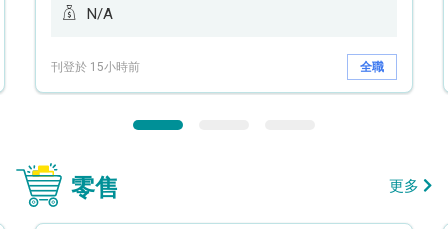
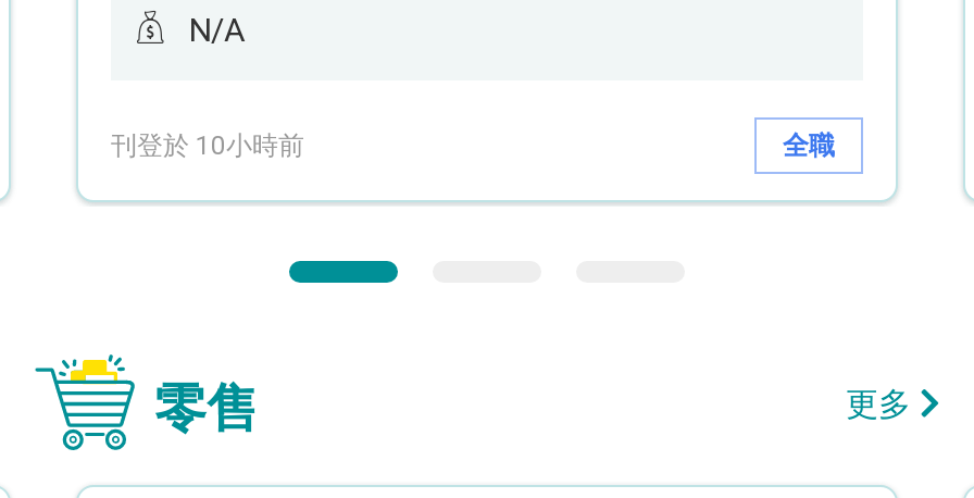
- 刊登於 15小時前
+ 刊登於 10小時前
